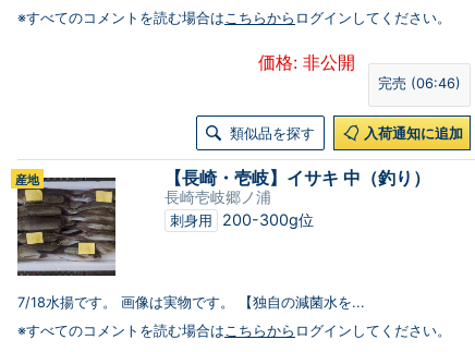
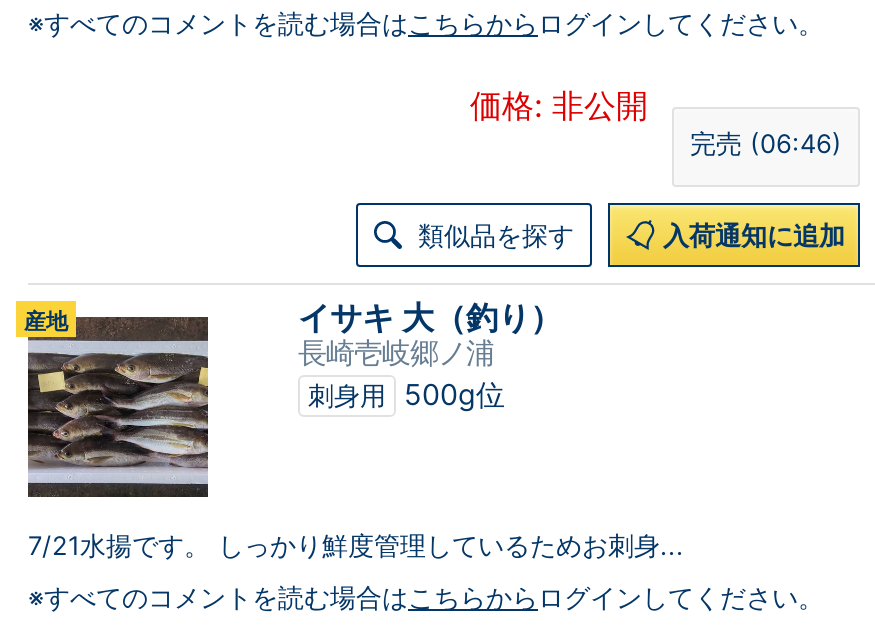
- 【長崎・壱岐】イサキ 中（釣り）
+ イサキ 大（釣り）

- [image]
- 7/18水揚です。 画像は実物です。 【独自の減菌水を...
+ [image]
+ 7/21水揚です。 しっかり鮮度管理しているためお刺身...

- 刺身用 200-300g位
+ 刺身用 500g位
